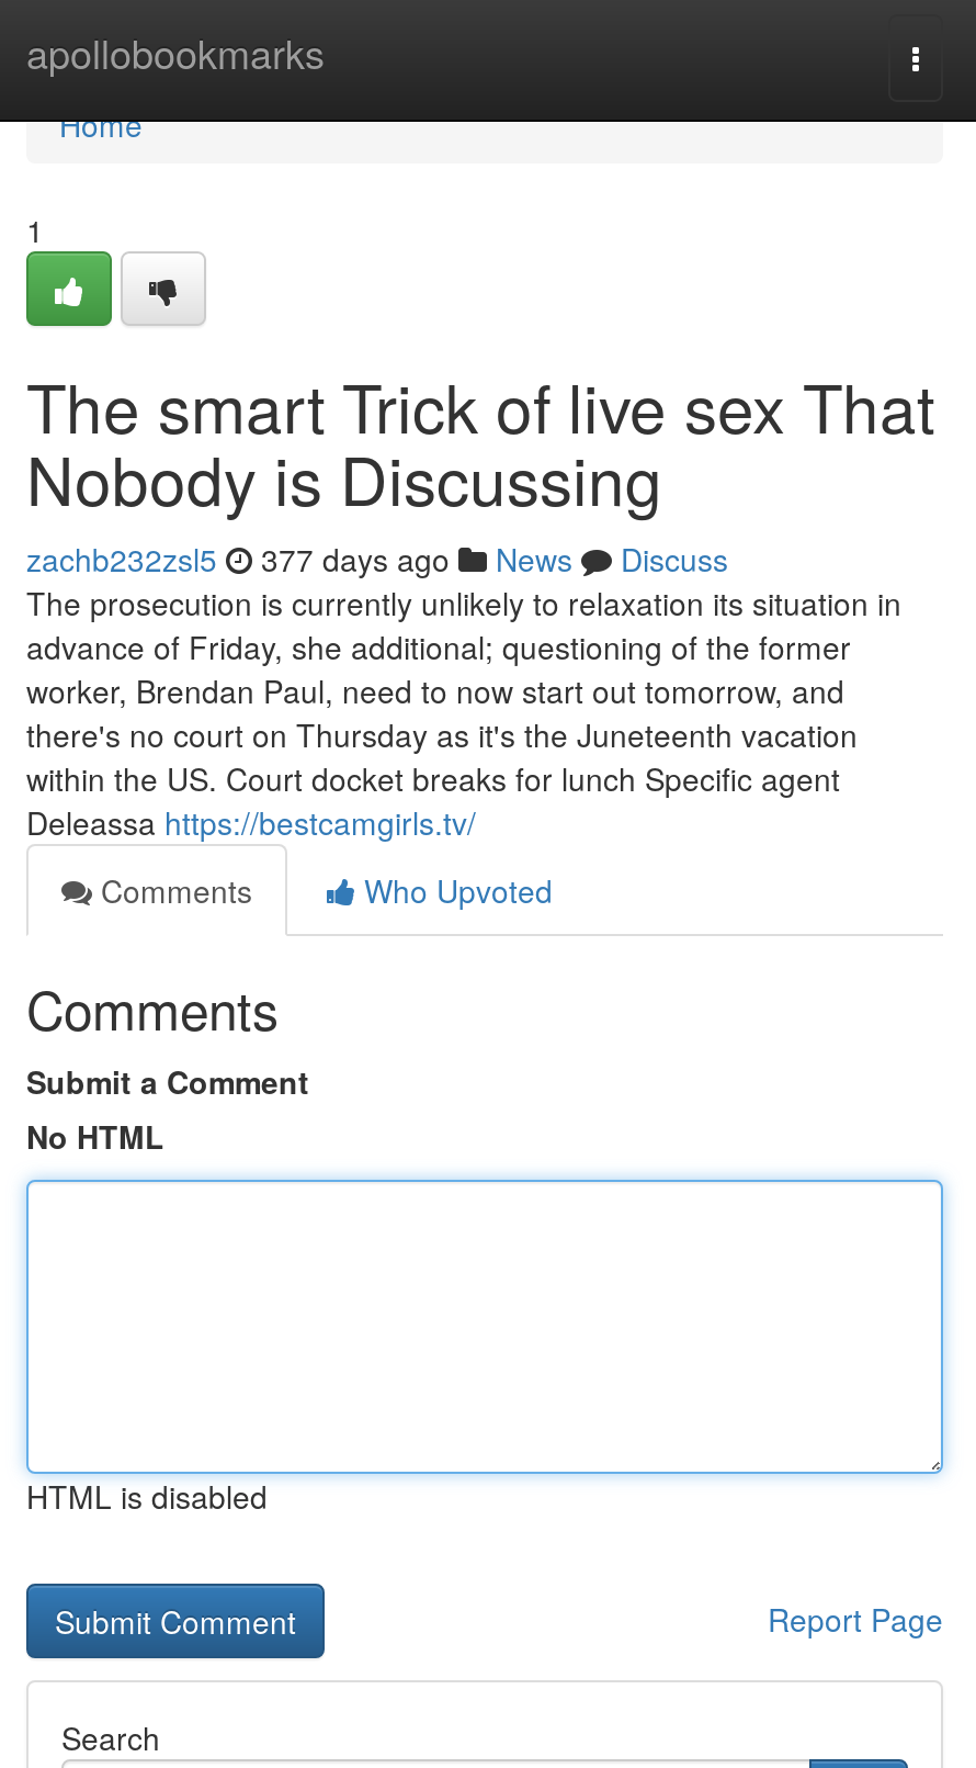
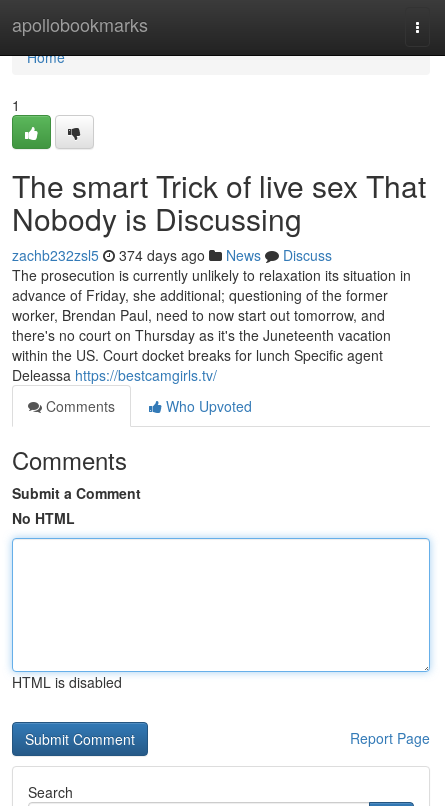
- zachb232zsl5 377 days ago News Discuss
+ zachb232zsl5 374 days ago News Discuss
